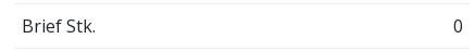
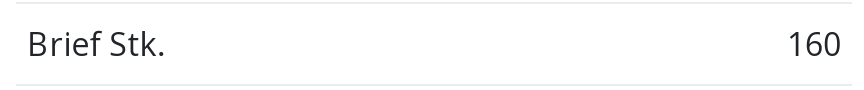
- 0
+ 160
